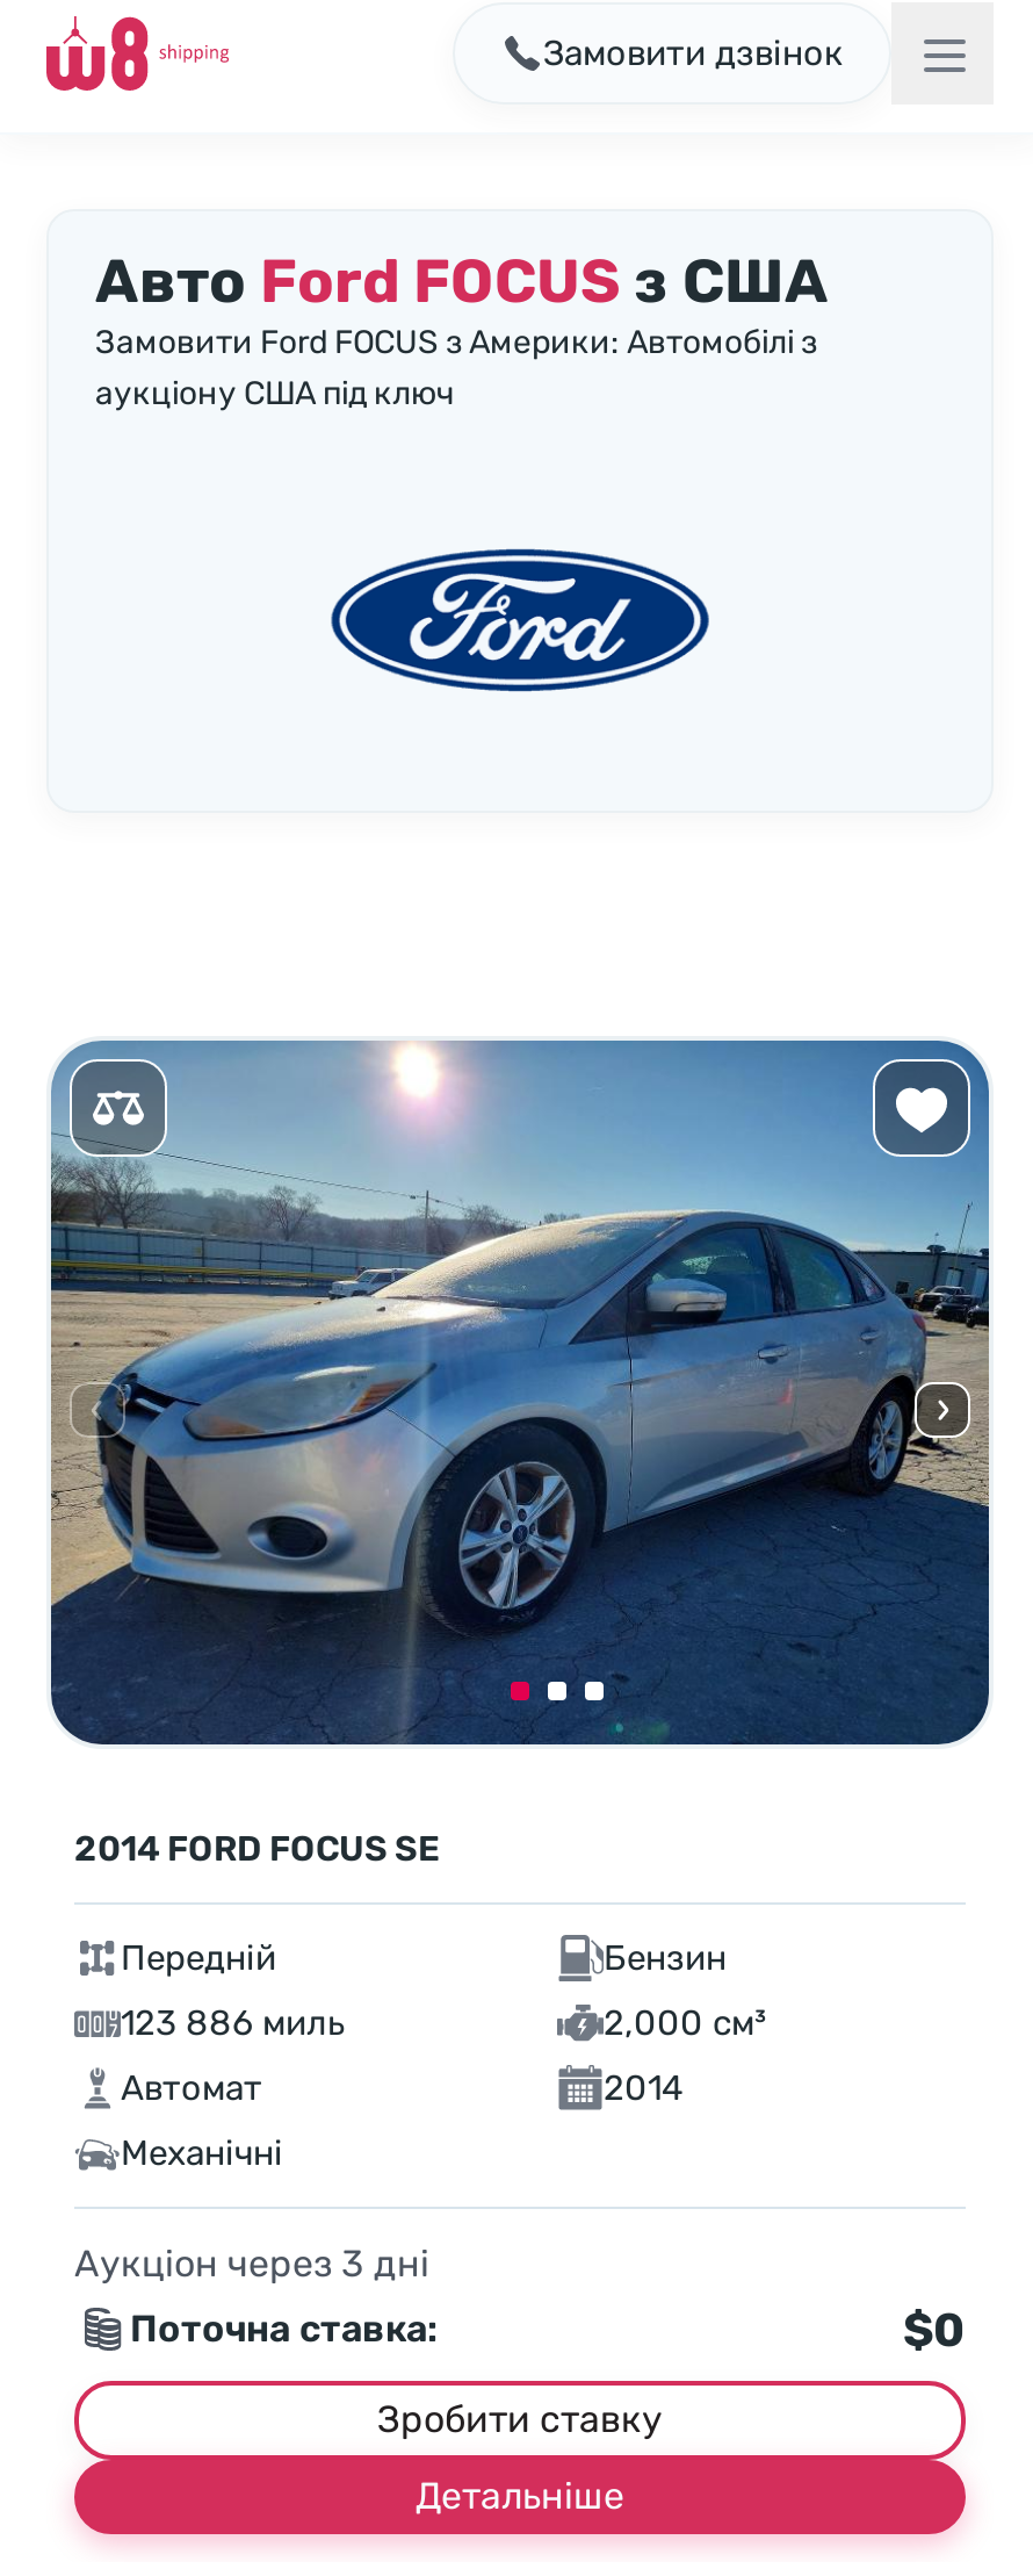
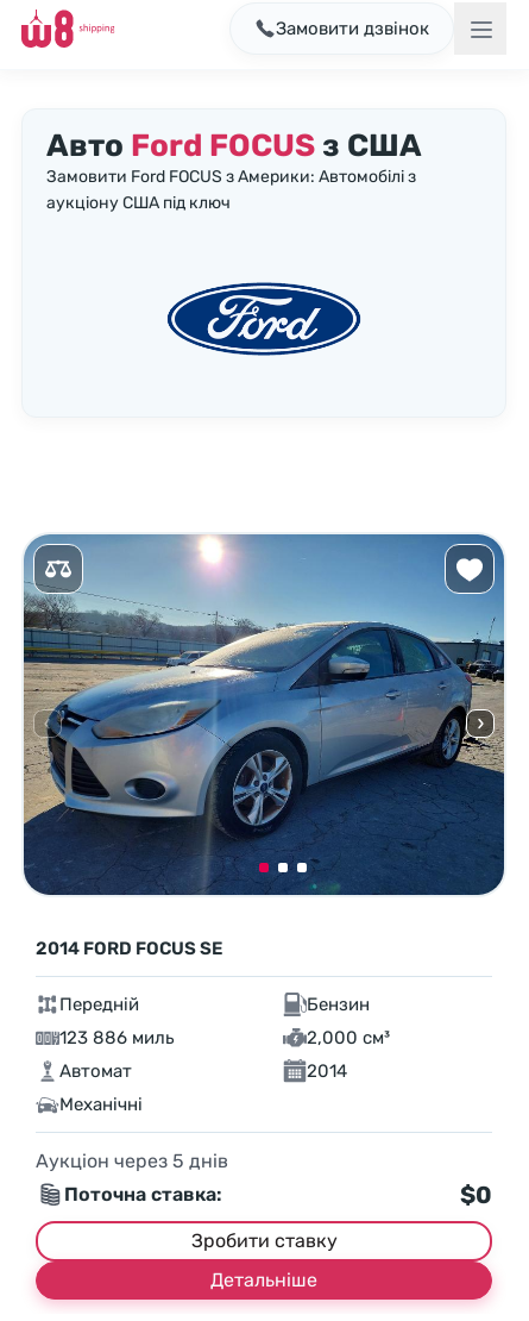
- Аукціон через 3 дні
+ Аукціон через 5 днів
